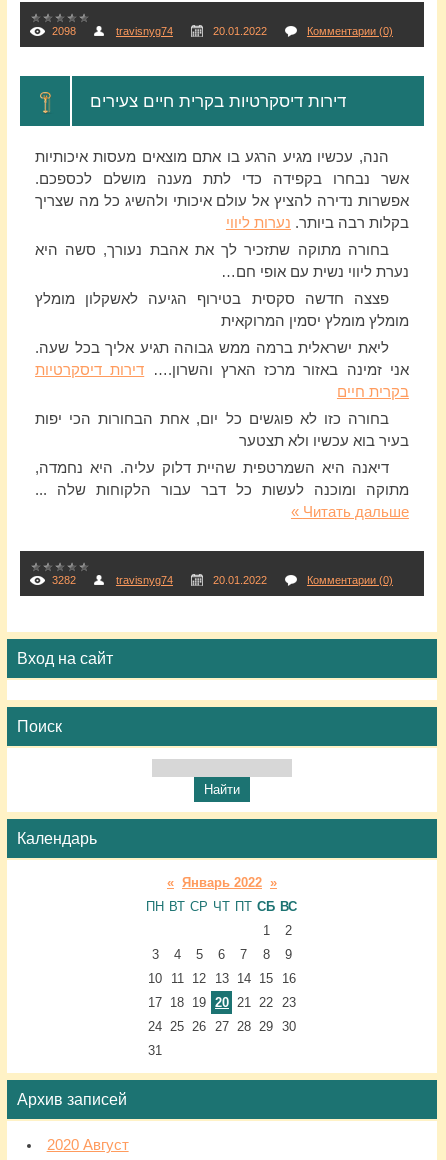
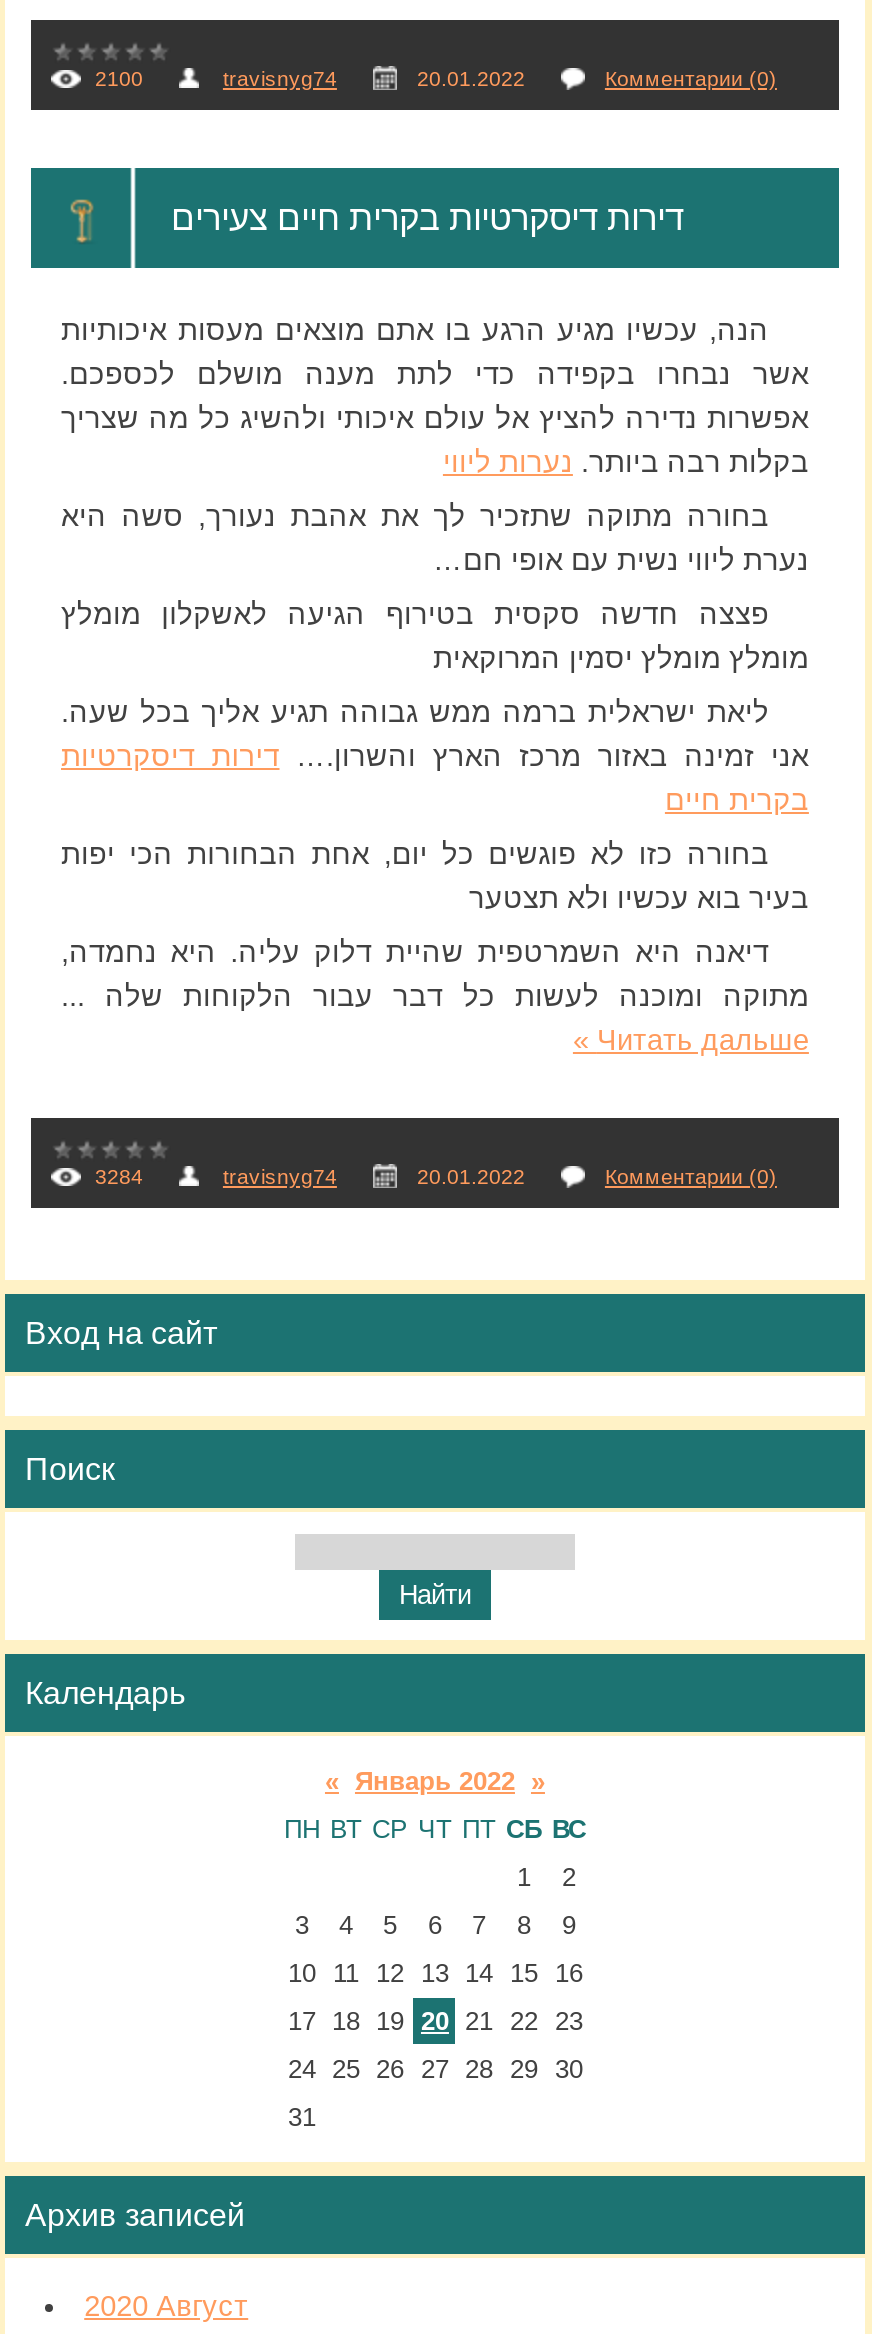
- 2098
+ 2100

- 3282
+ 3284
